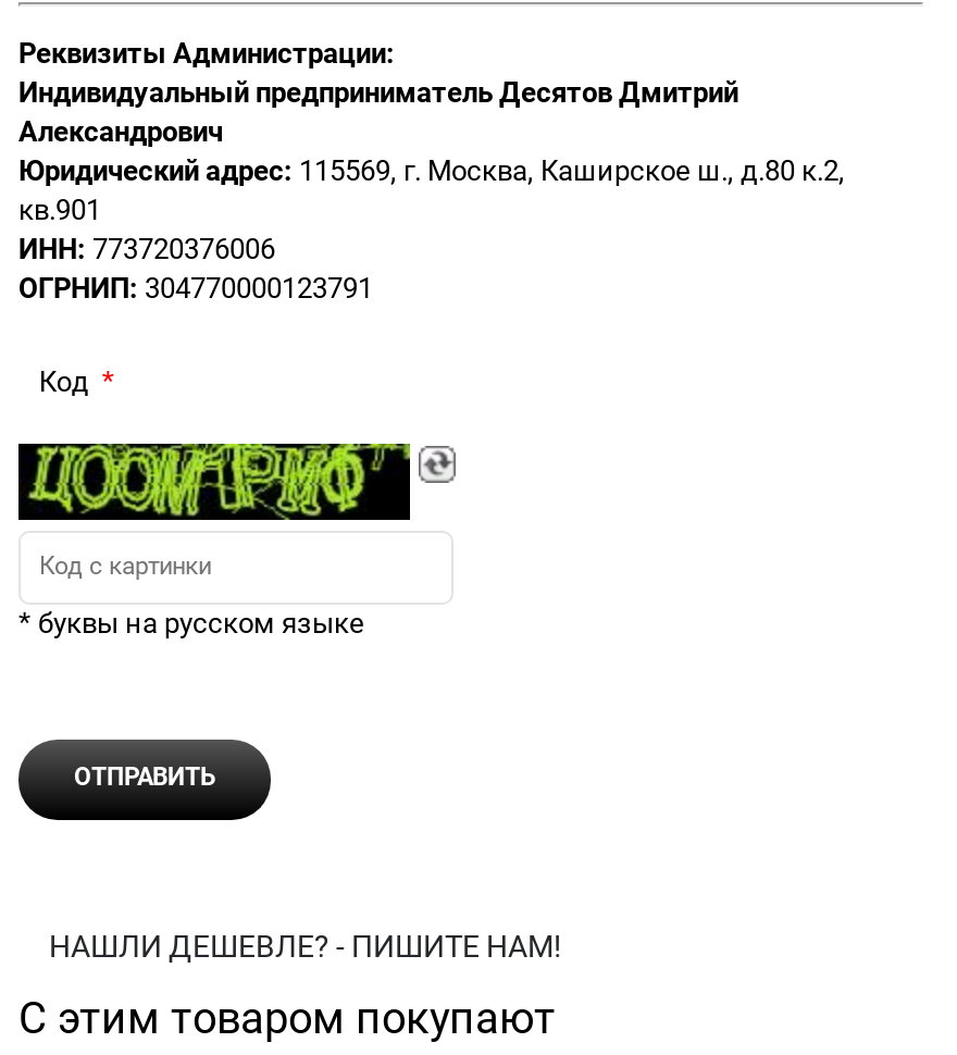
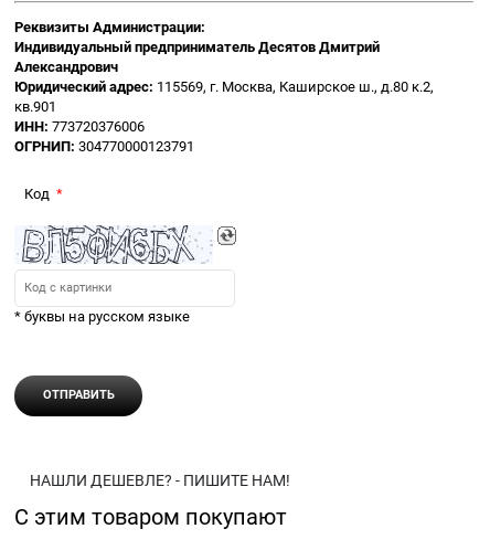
- [image]
+ [image]
